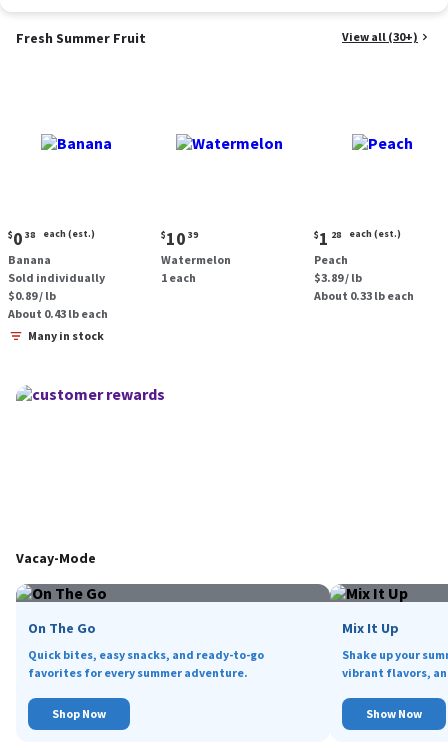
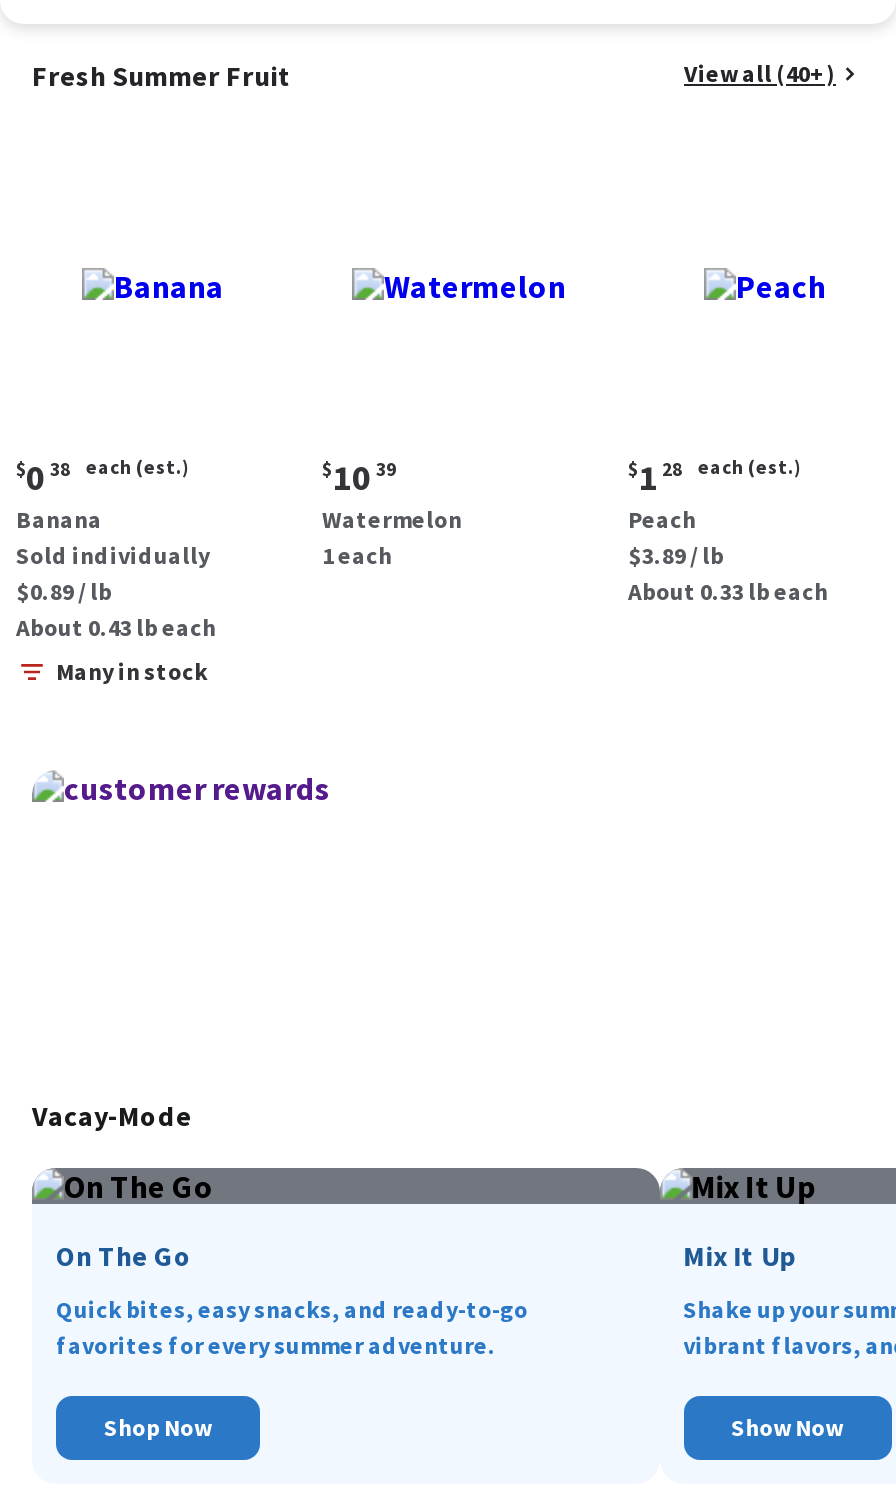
- View all (30+)
+ View all (40+)
